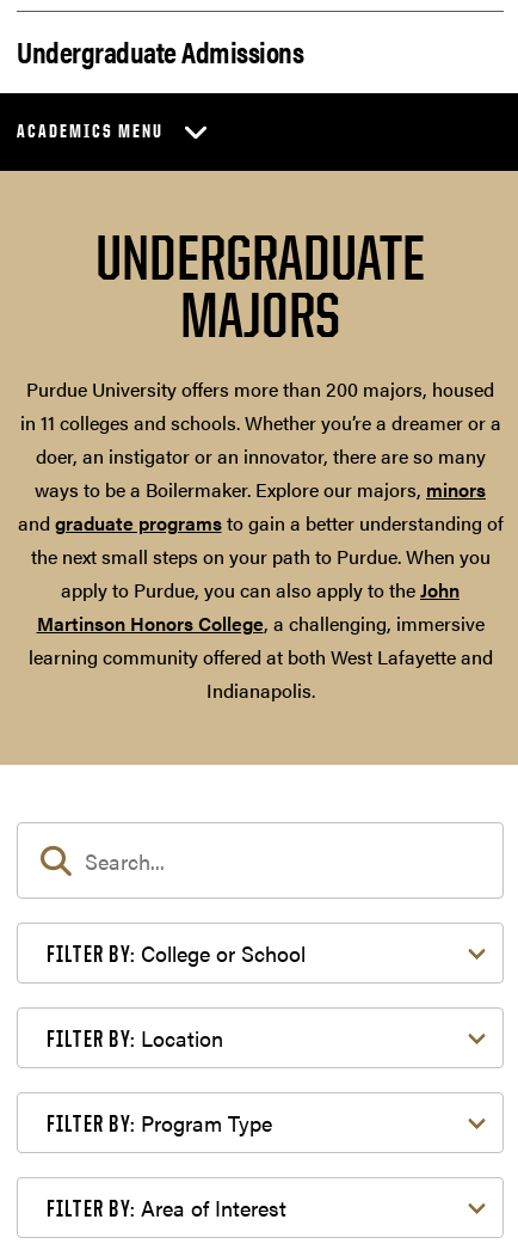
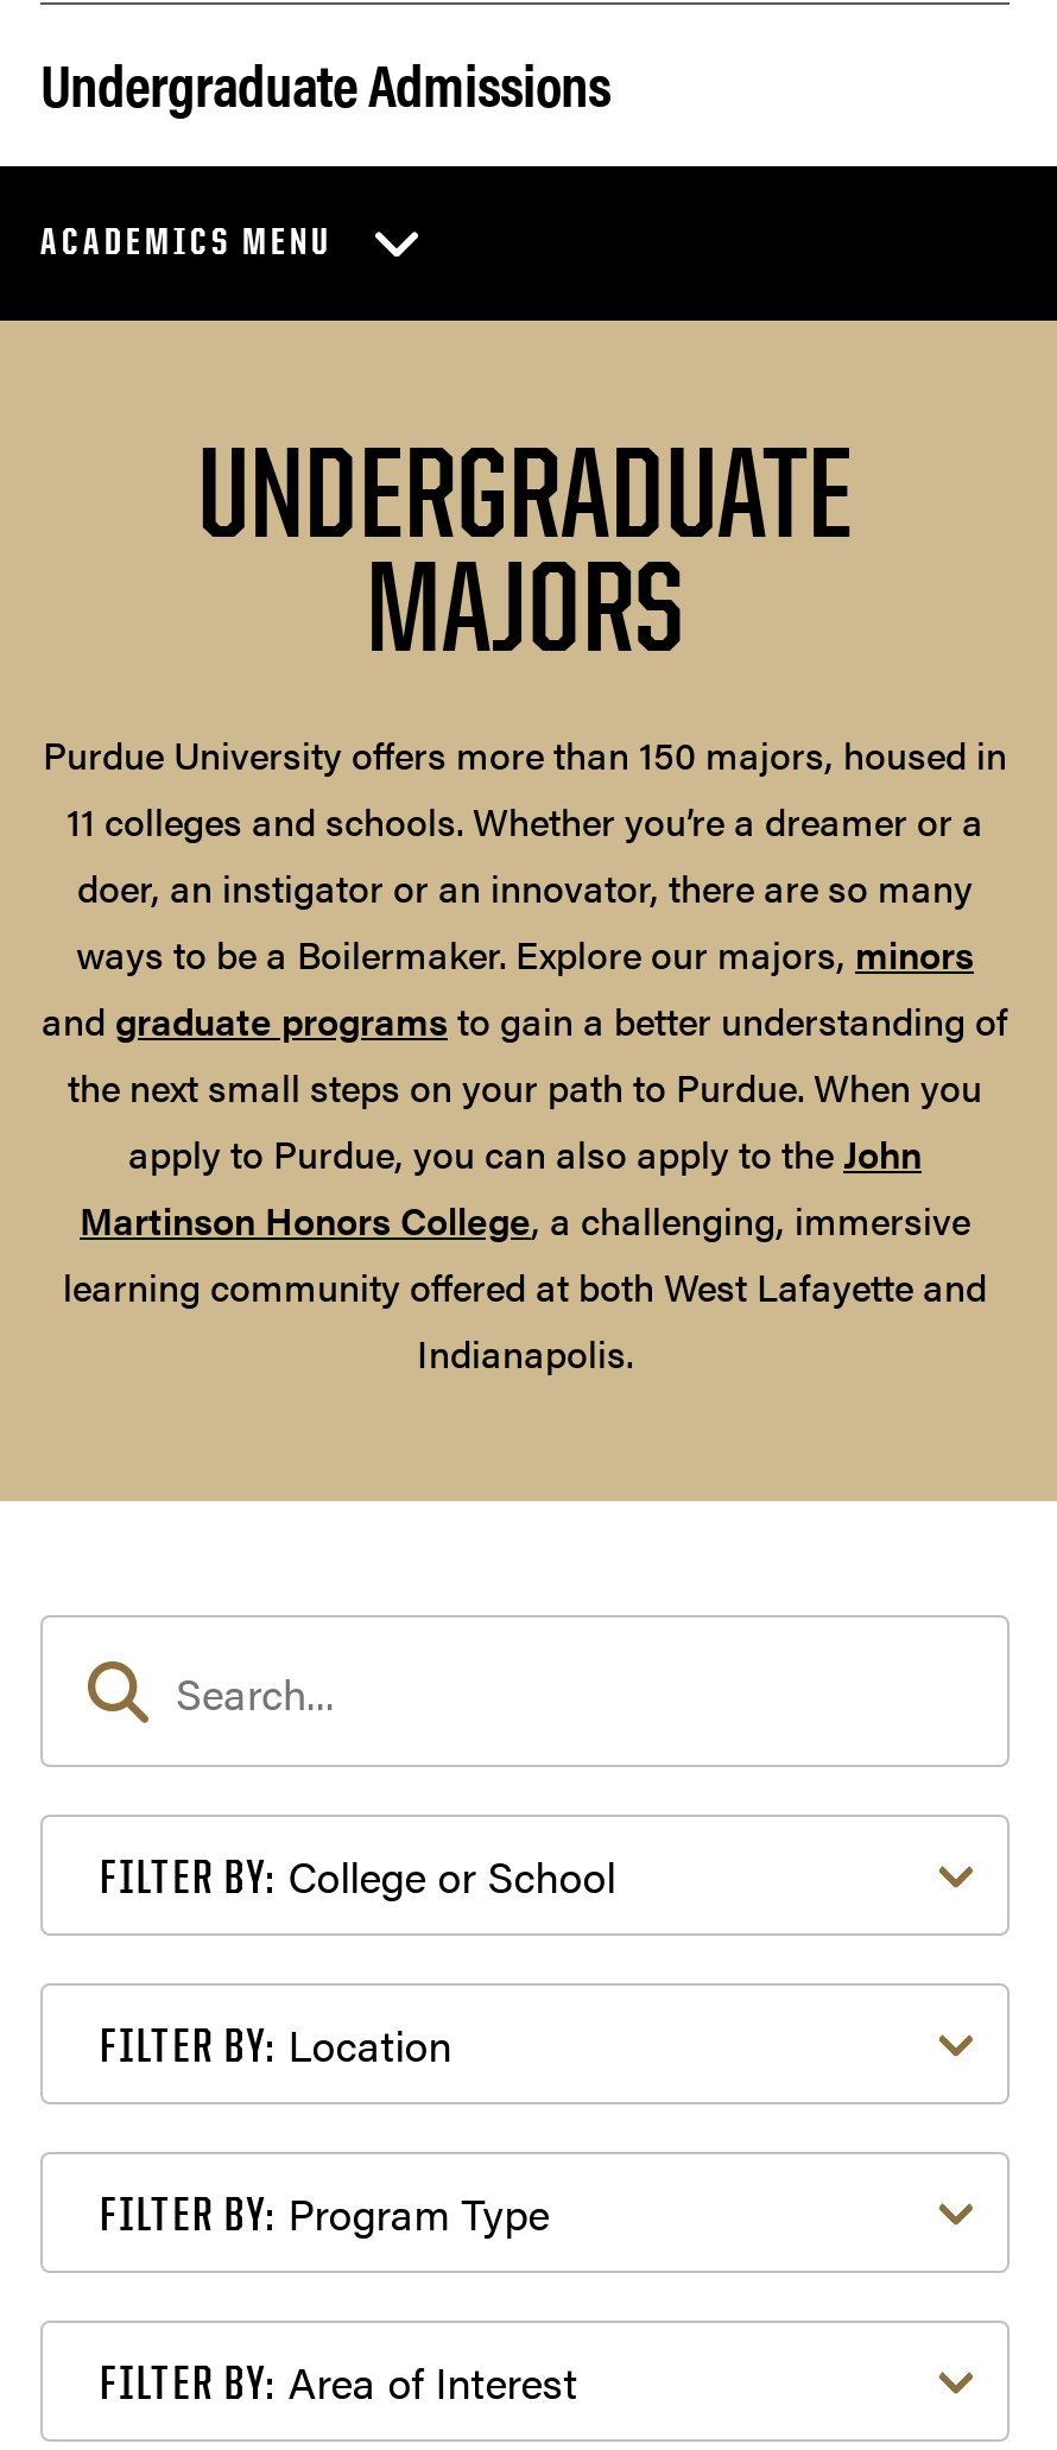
- Purdue University offers more than 200 majors, housed
- in 11 colleges and schools. Whether you’re a dreamer or a
+ Purdue University offers more than 150 majors, housed in
+ 11 colleges and schools. Whether you’re a dreamer or a
